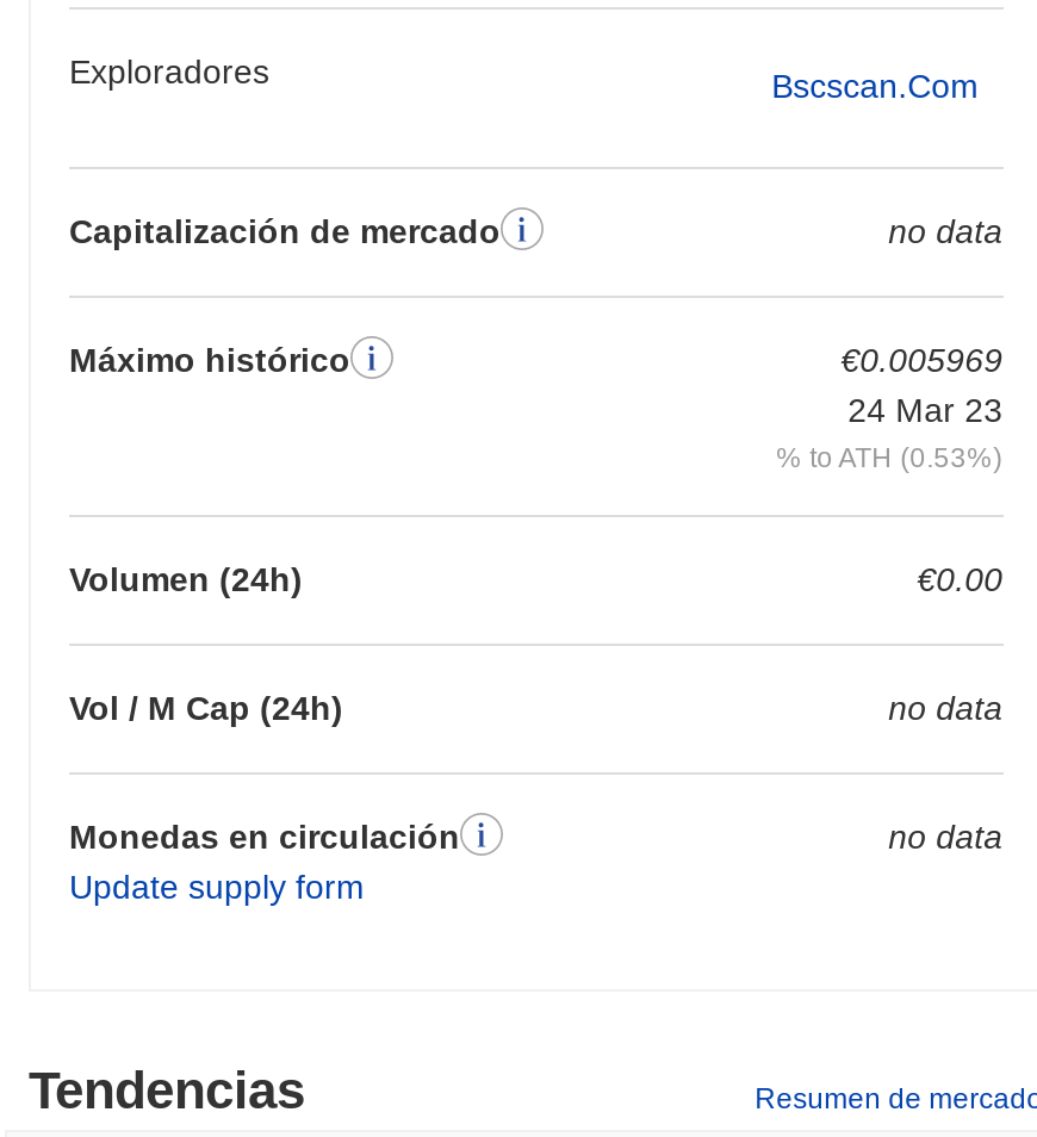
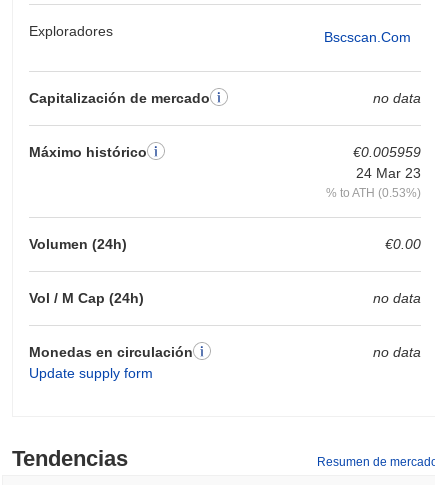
- €0.005969
+ €0.005959
